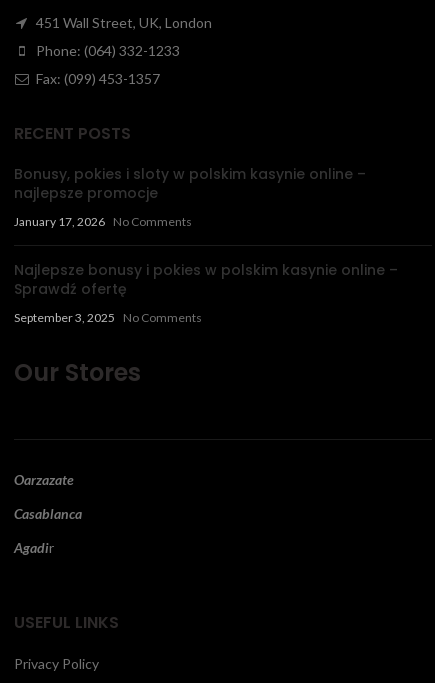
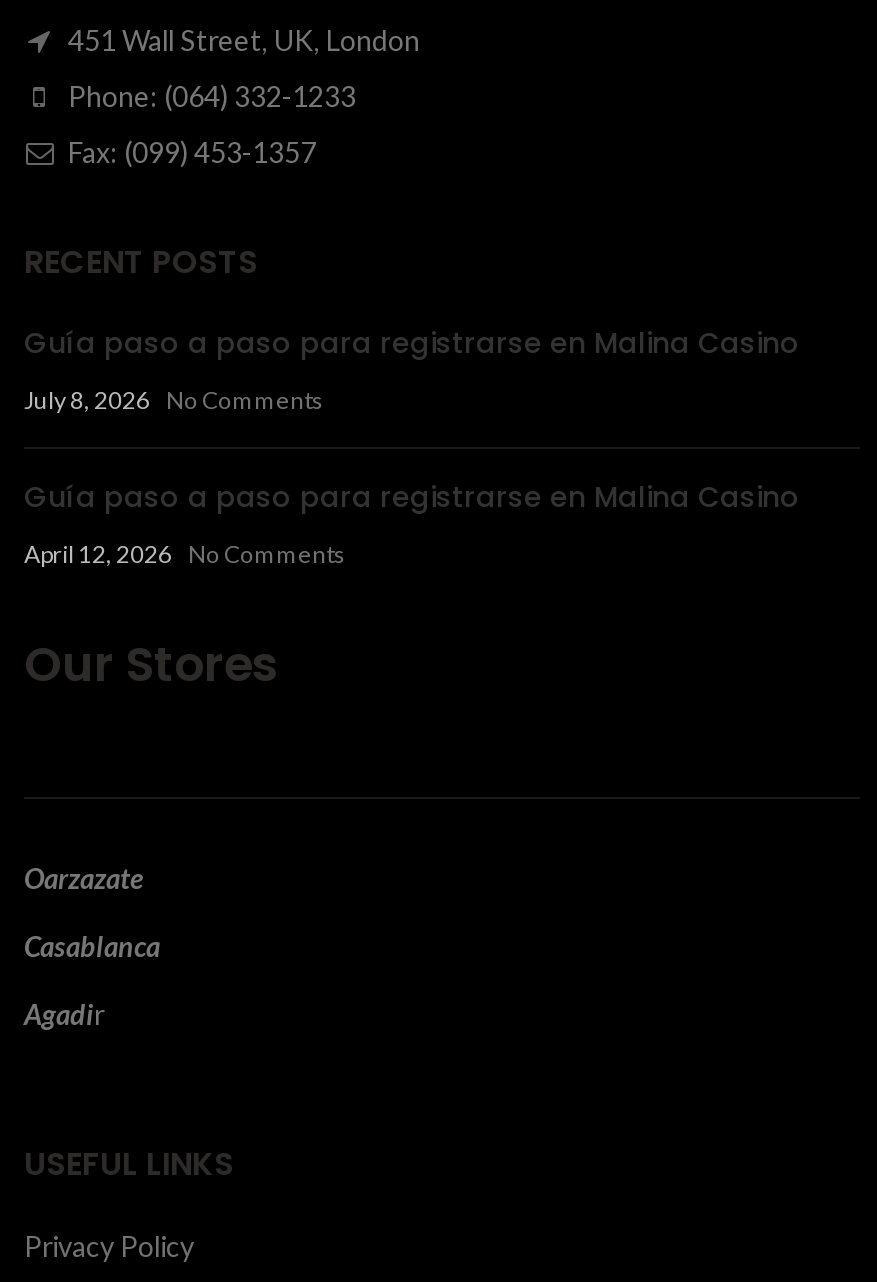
- Bonusy, pokies i sloty w polskim kasynie online –
- najlepsze promocje
+ Guía paso a paso para registrarse en Malina Casino

- January 17, 2026 No Comments
+ July 8, 2026 No Comments

- Najlepsze bonusy i pokies w polskim kasynie online –
- Sprawdź ofertę
+ Guía paso a paso para registrarse en Malina Casino

- September 3, 2025 No Comments
+ April 12, 2026 No Comments
